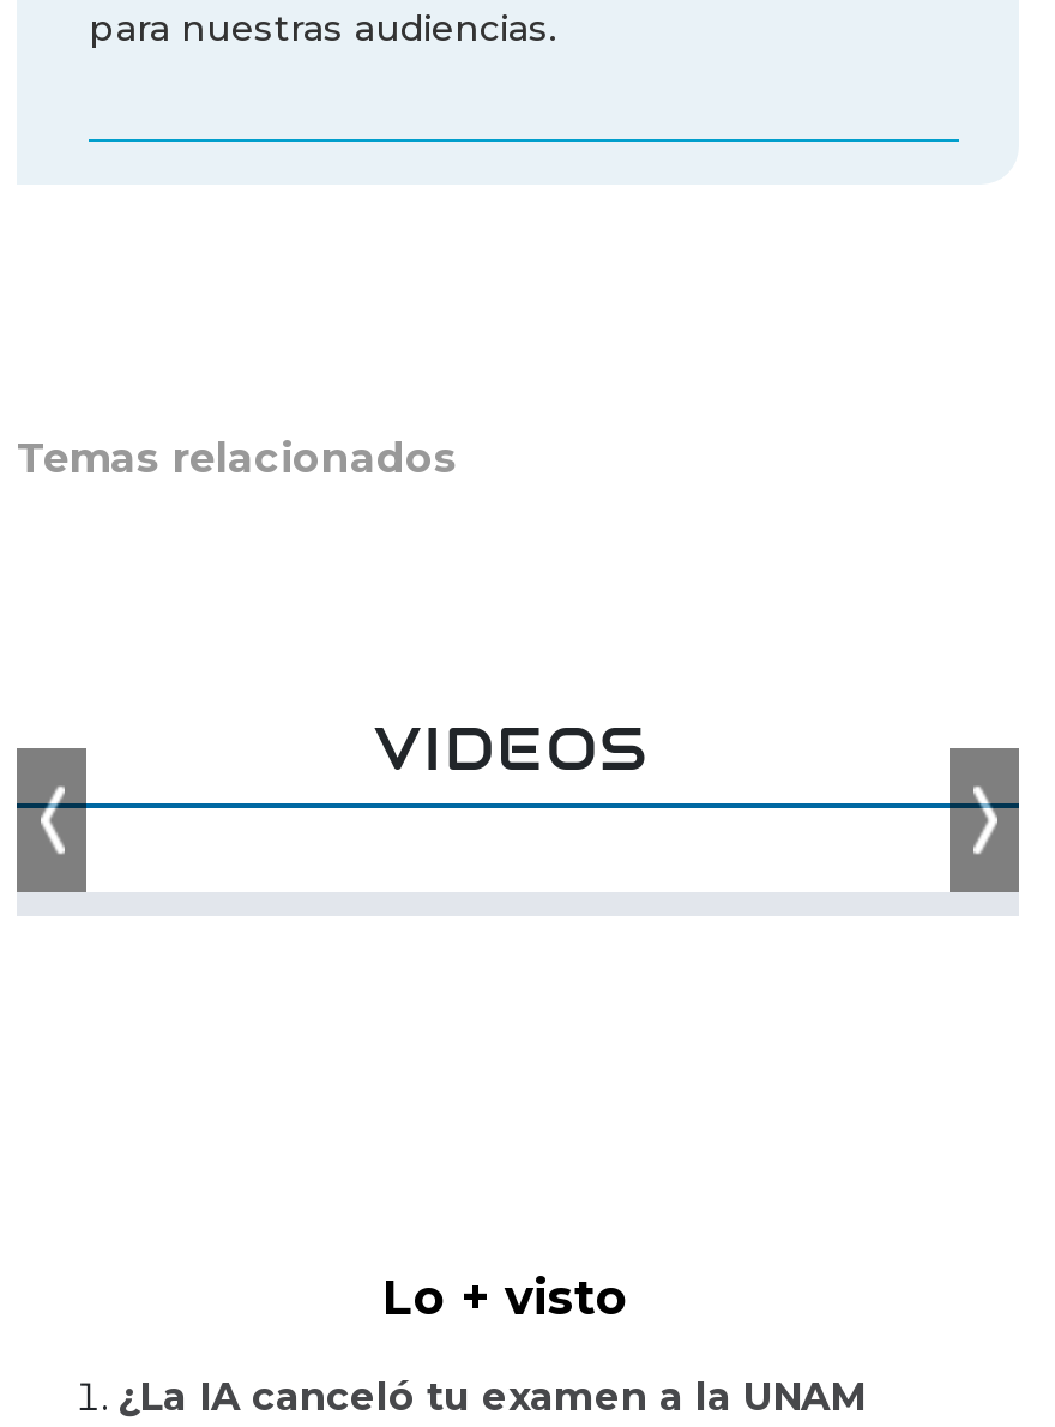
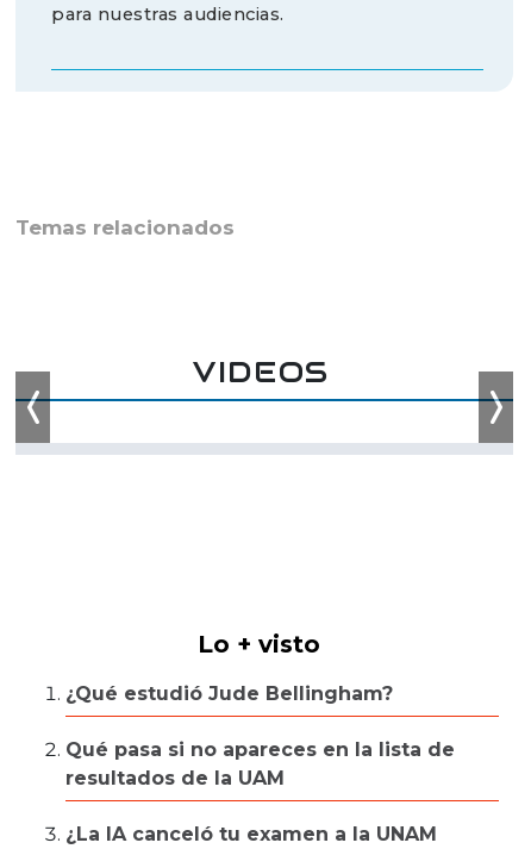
+ ¿Qué estudió Jude Bellingham?
+ Qué pasa si no apareces en la lista de
+ resultados de la UAM
